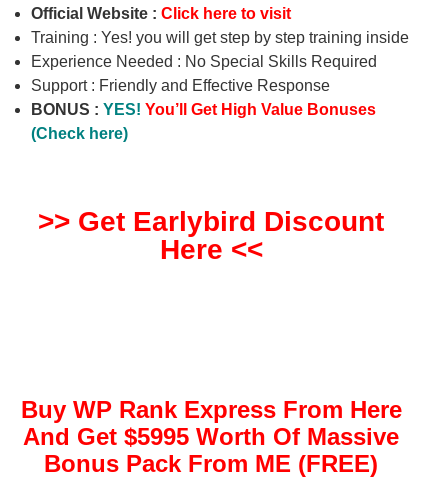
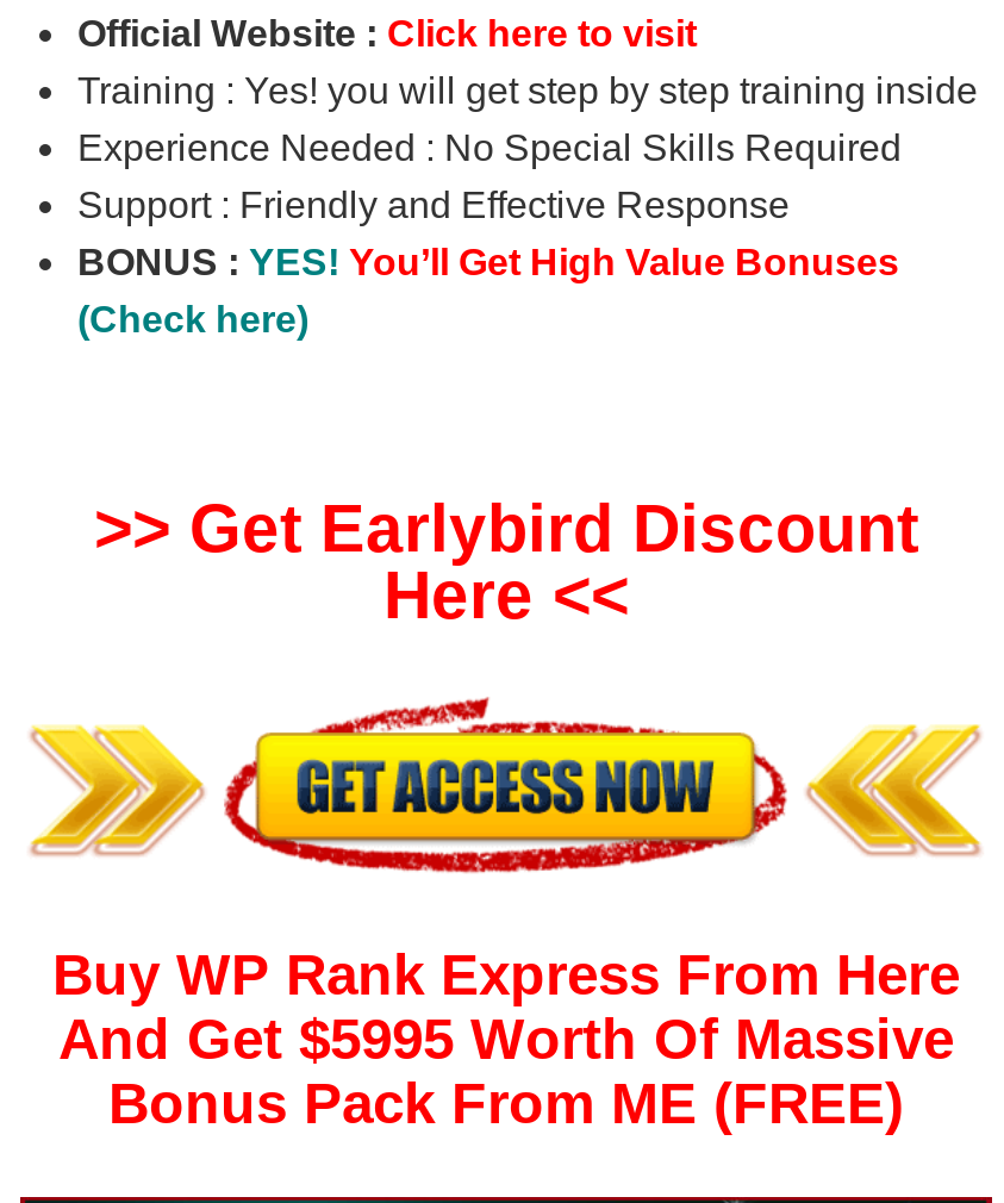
+ [image]

+ [image]

+ [image]
